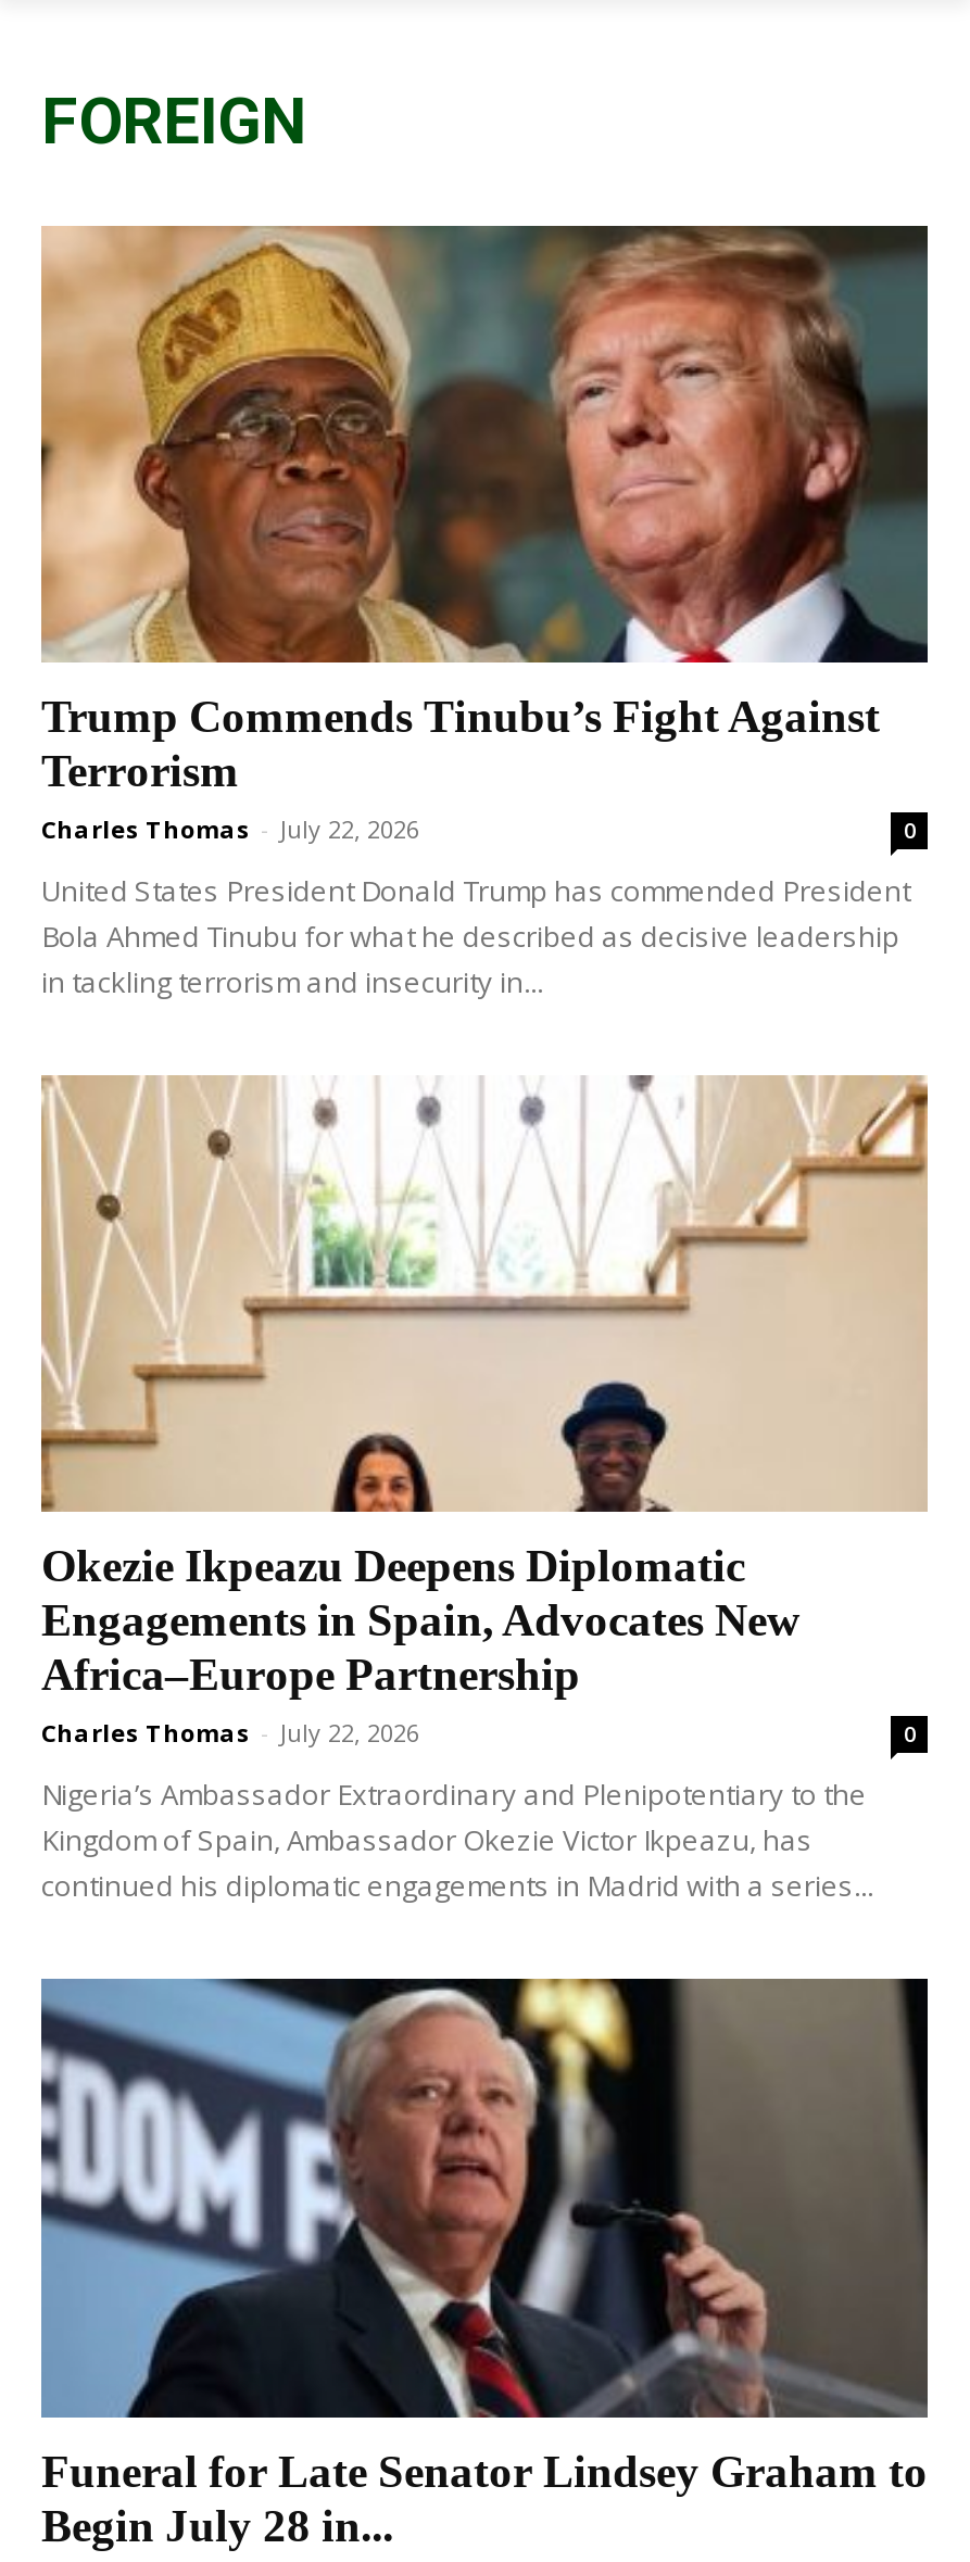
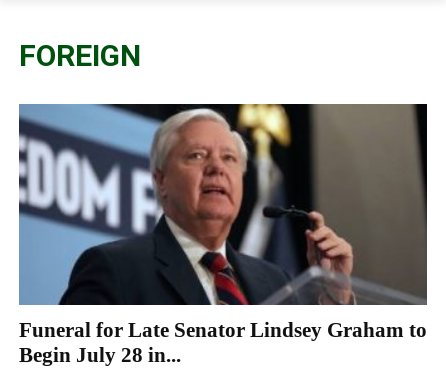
- [image]
- Trump Commends Tinubu’s Fight Against
- Terrorism
- Charles Thomas - July 22, 2026
- 0
- United States President Donald Trump has commended President
- Bola Ahmed Tinubu for what he described as decisive leadership
- in tackling terrorism and insecurity in...

- [image]
- Okezie Ikpeazu Deepens Diplomatic
- Engagements in Spain, Advocates New
- Africa–Europe Partnership
- Charles Thomas - July 22, 2026
- 0
- Nigeria’s Ambassador Extraordinary and Plenipotentiary to the
- Kingdom of Spain, Ambassador Okezie Victor Ikpeazu, has
- continued his diplomatic engagements in Madrid with a series...
